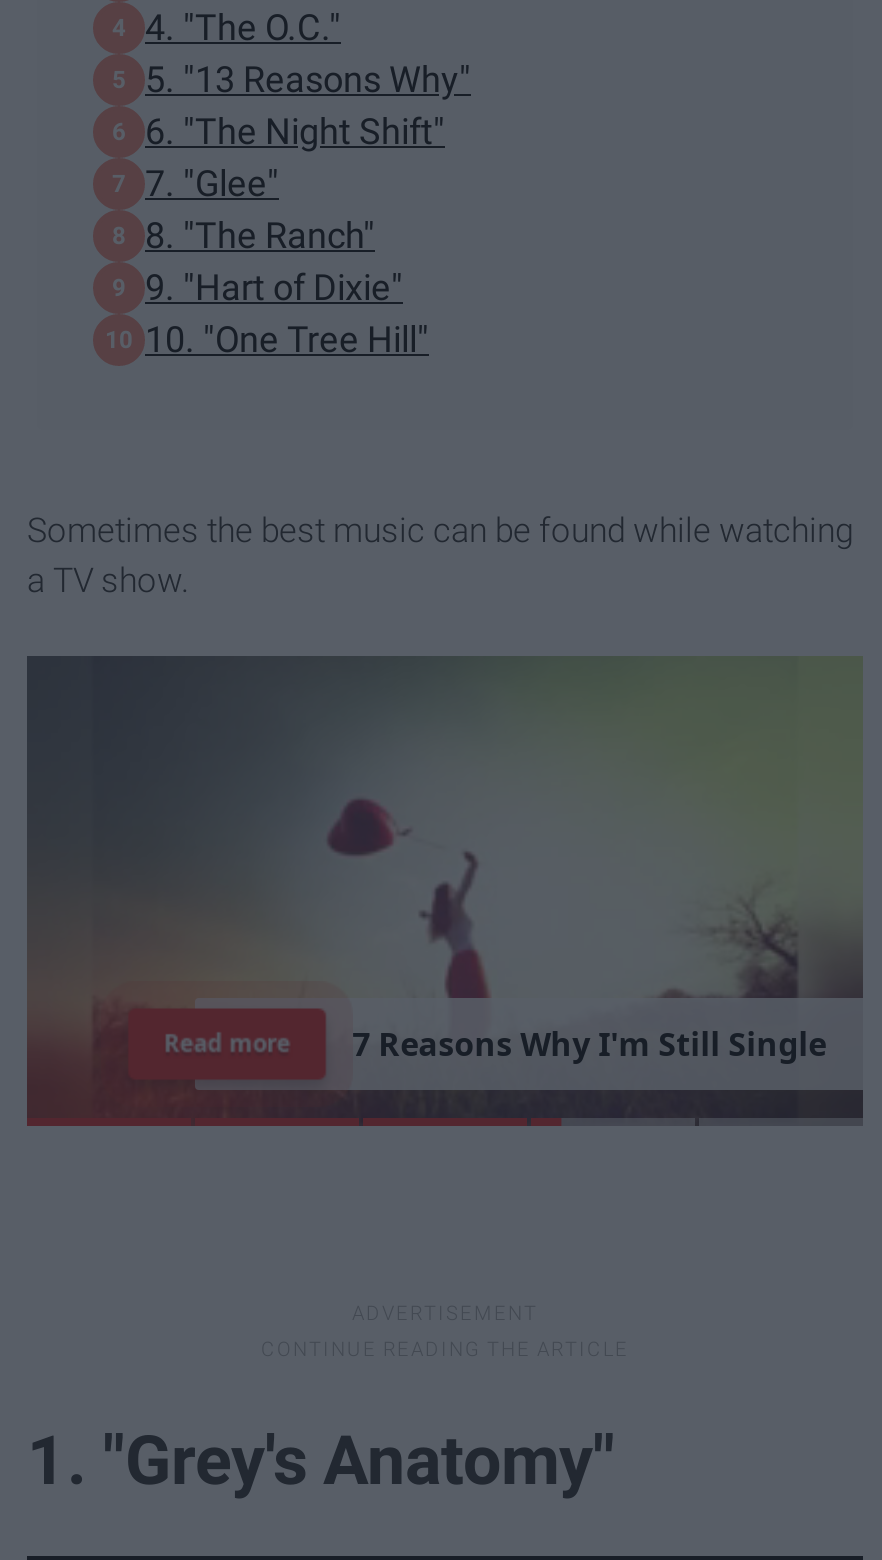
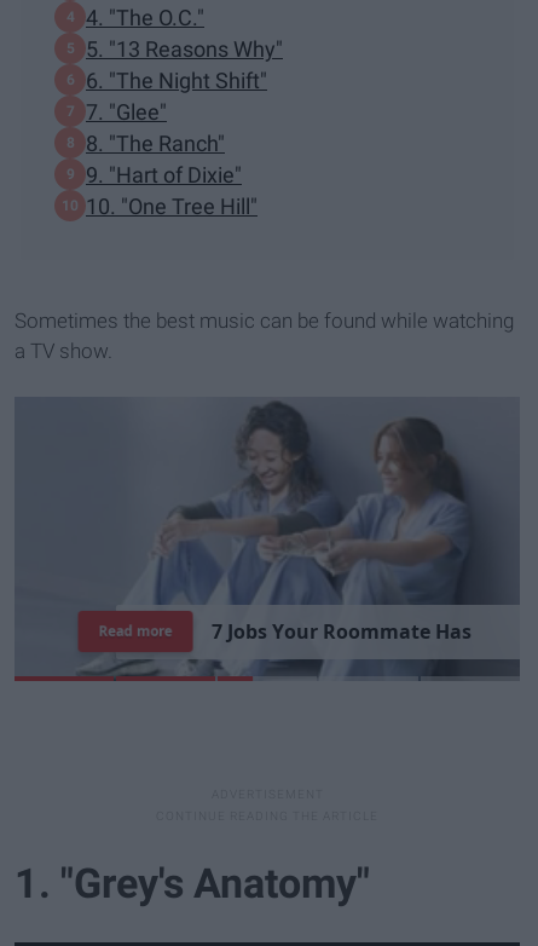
- [image]
- 7 Reasons Why I'm Stil l Single
+ [image]
+ 7 J obs Your Roommate Has
